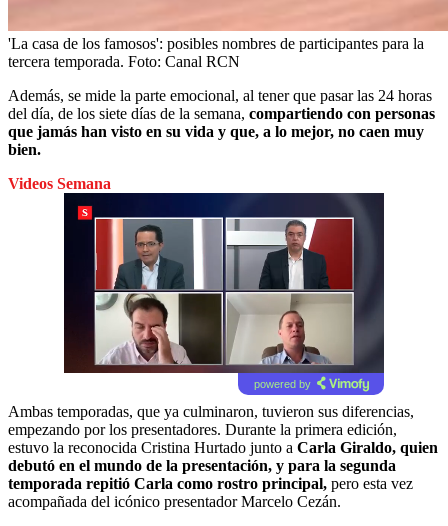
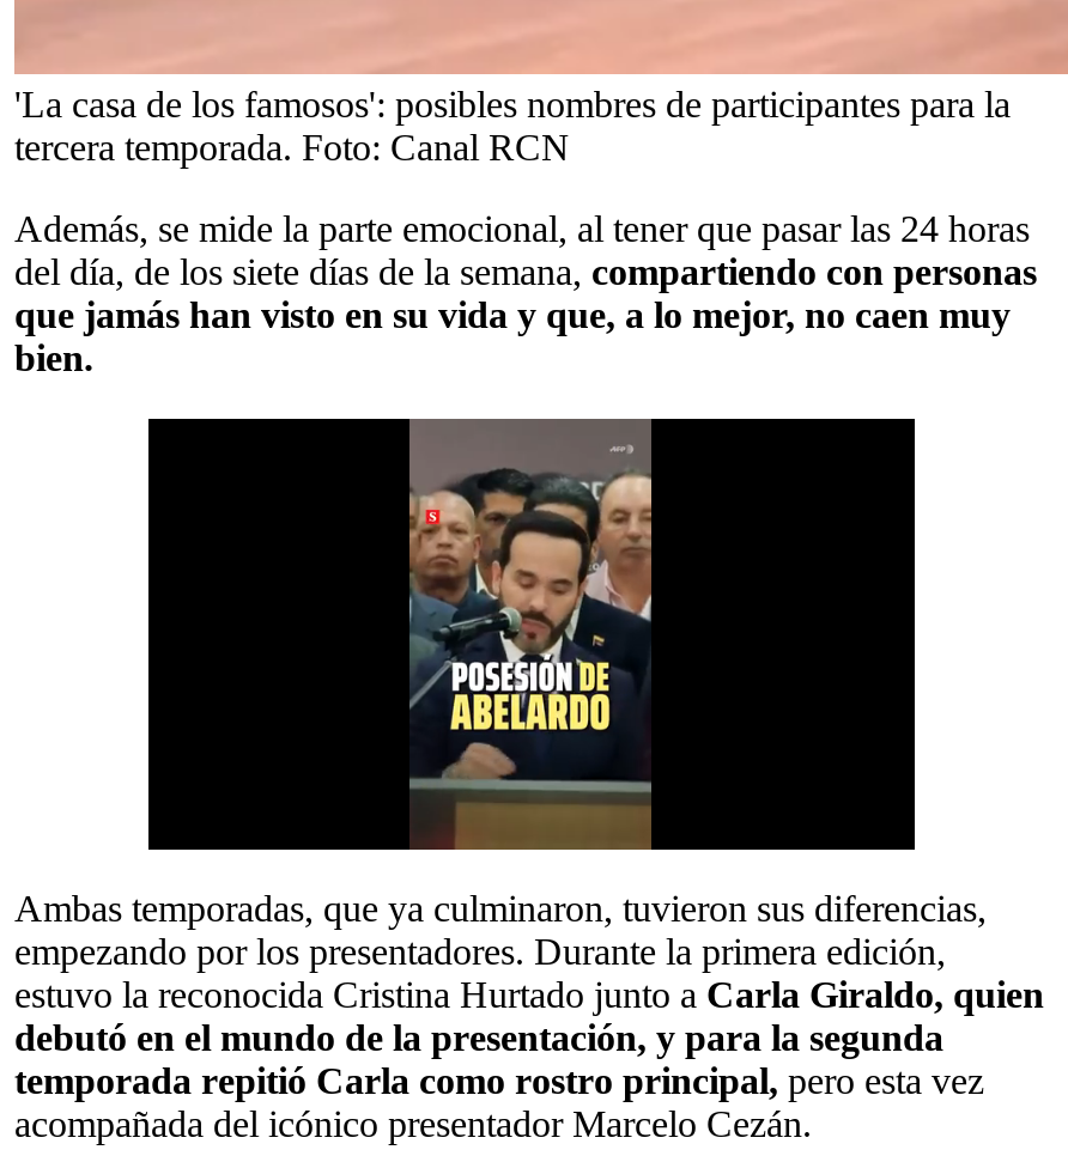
- Videos Semana

- [image]
+ [image]

- powered by
